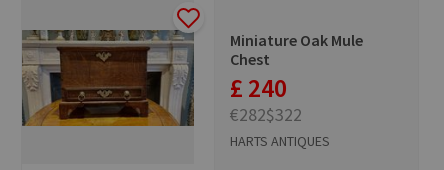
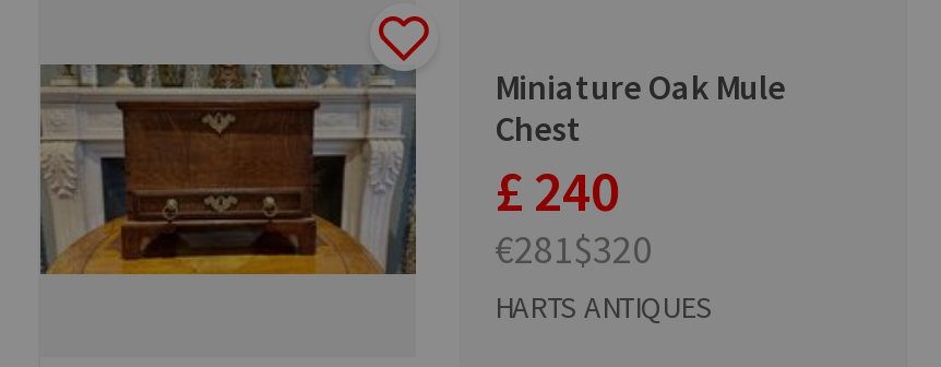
- €282$322
+ €281$320
